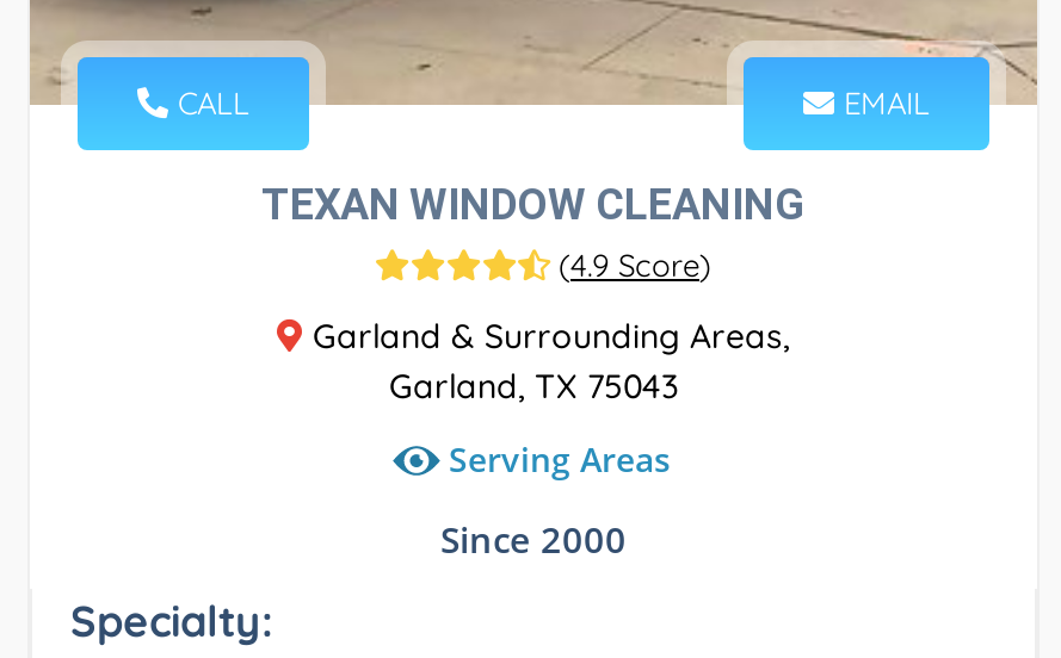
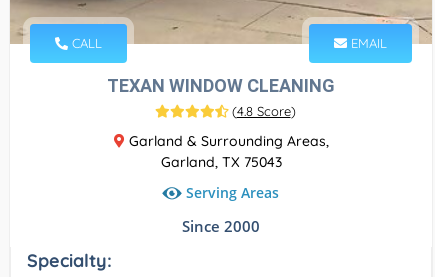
- (4.9 Score)
+ (4.8 Score)
